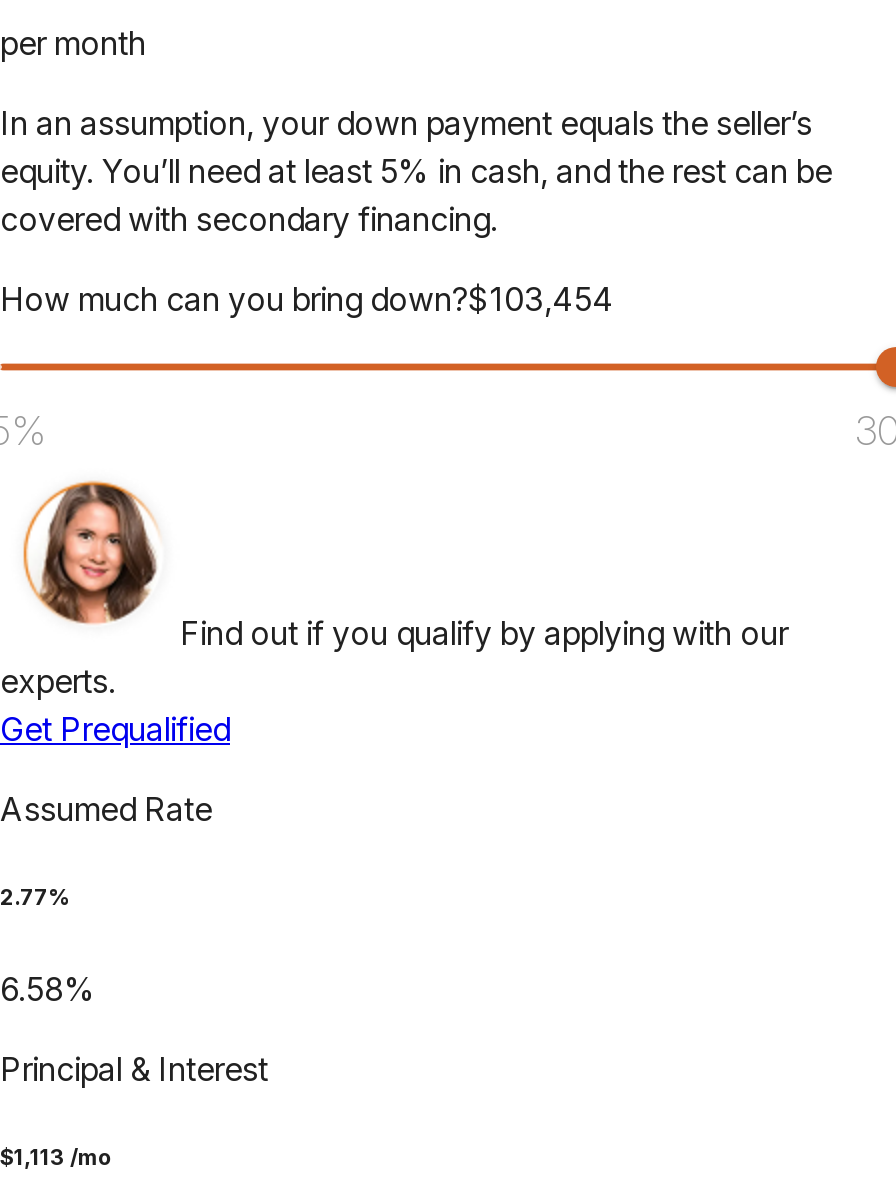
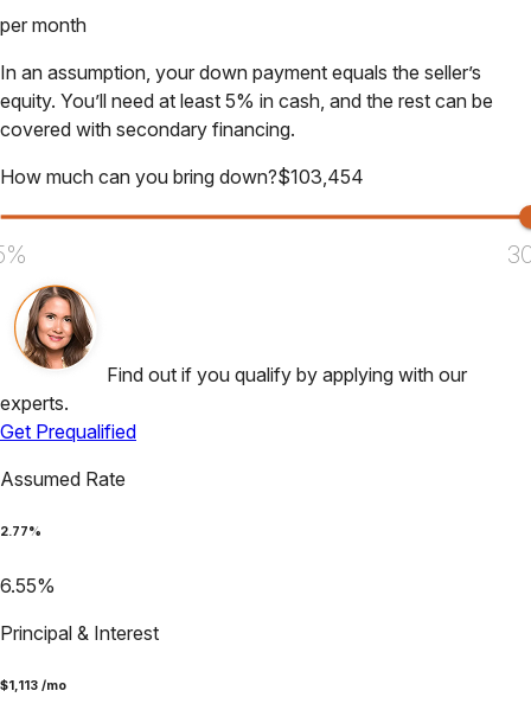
- 6.58%
+ 6.55%
